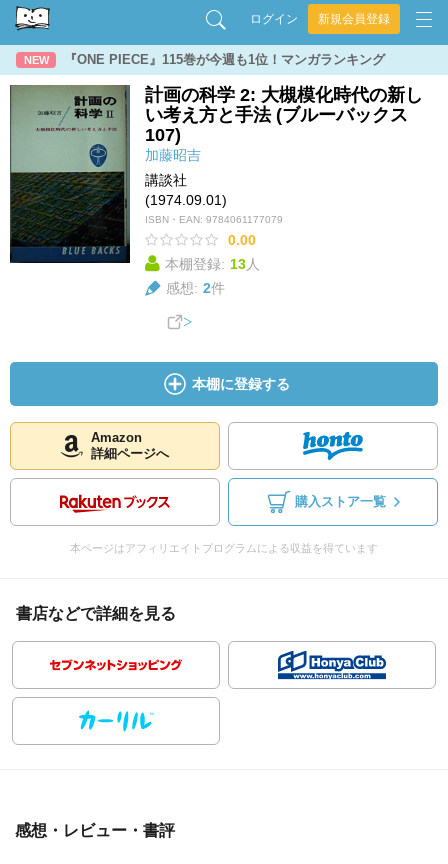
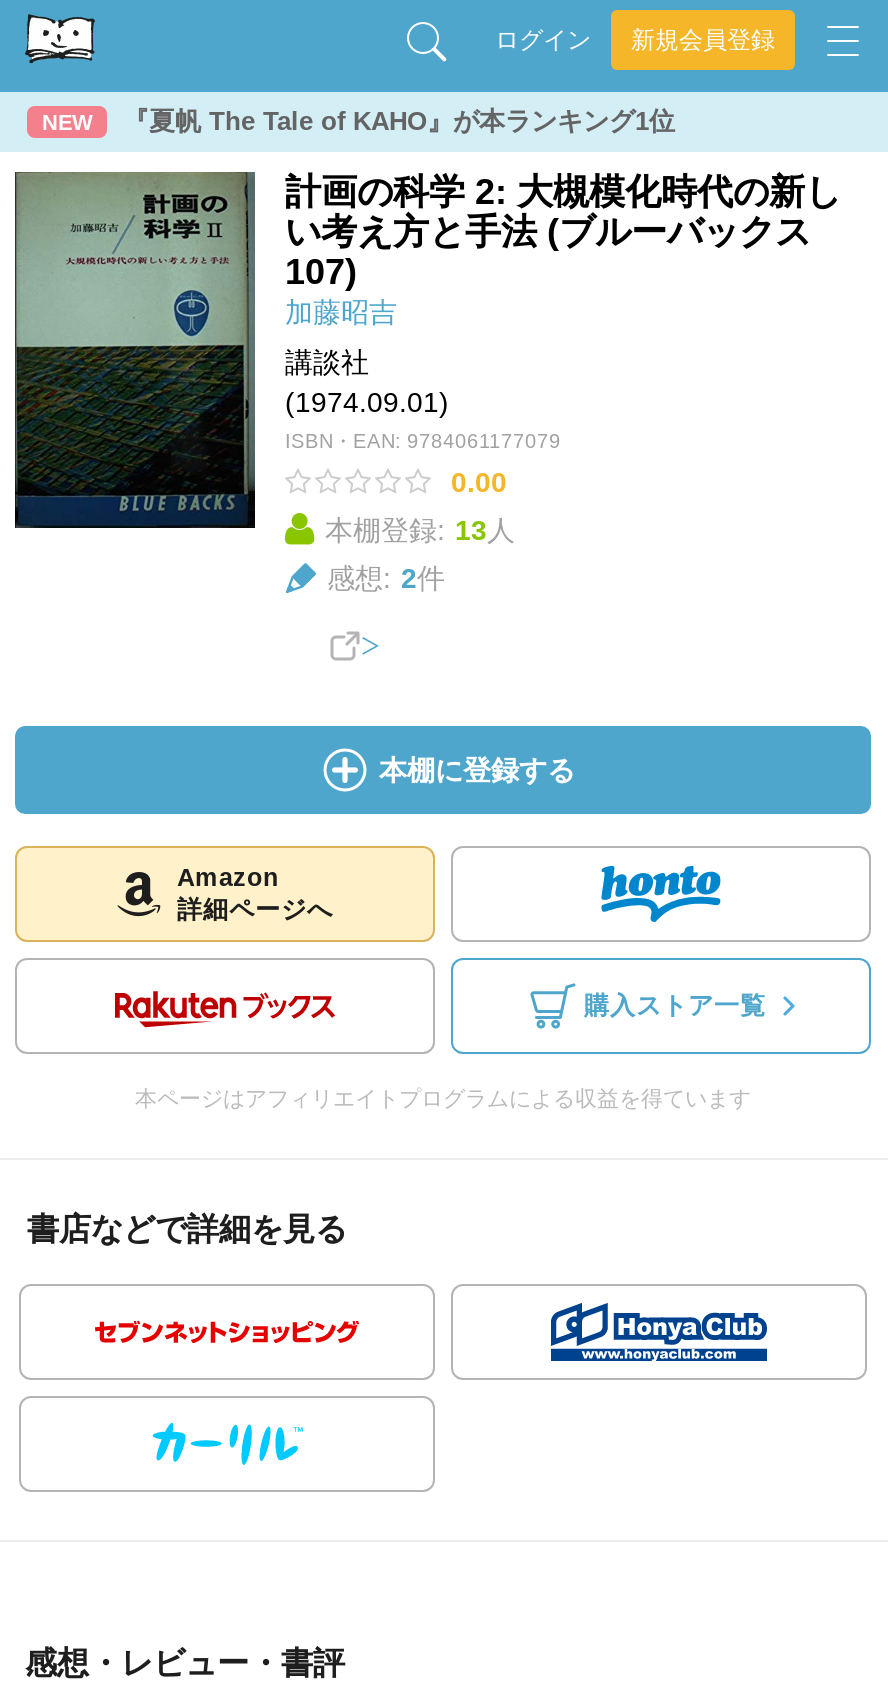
- 『ONE PIECE』115巻が今週も1位！マンガランキング
+ 『夏帆 The Tale of KAHO』が本ランキング1位
